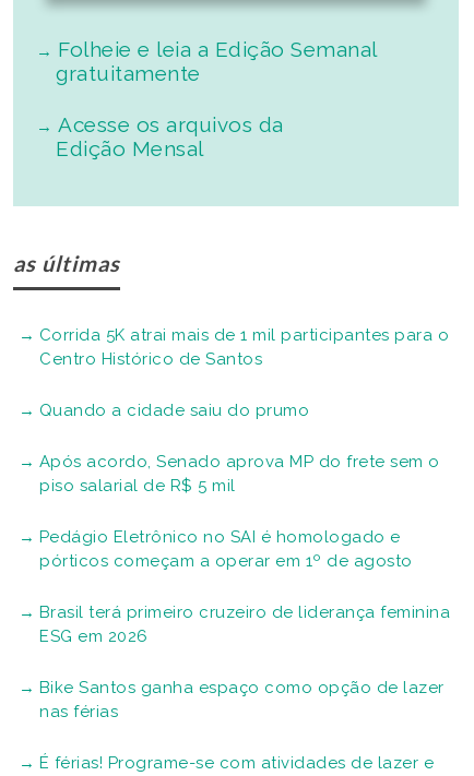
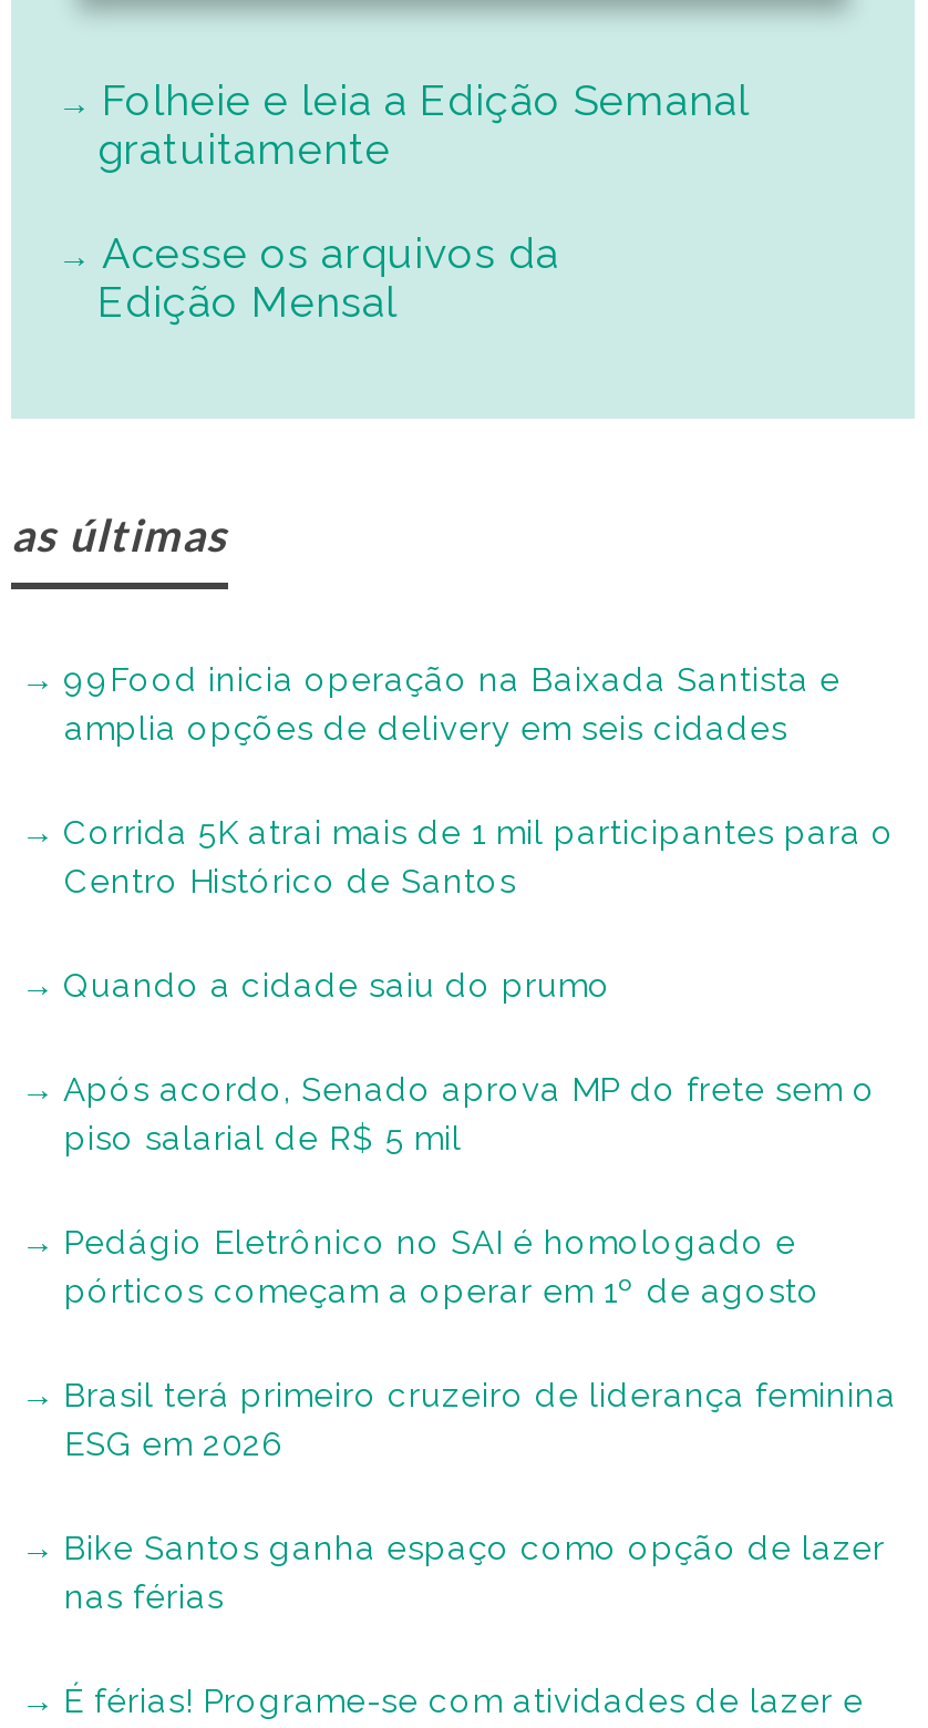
+ 99Food inicia operação na Baixada Santista e
+ amplia opções de delivery em seis cidades
